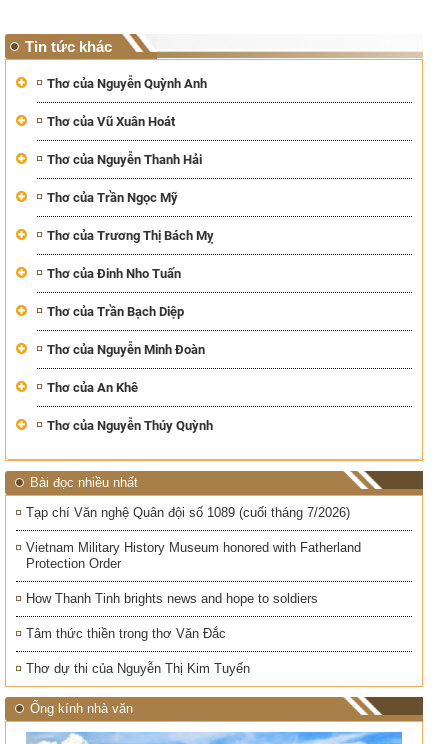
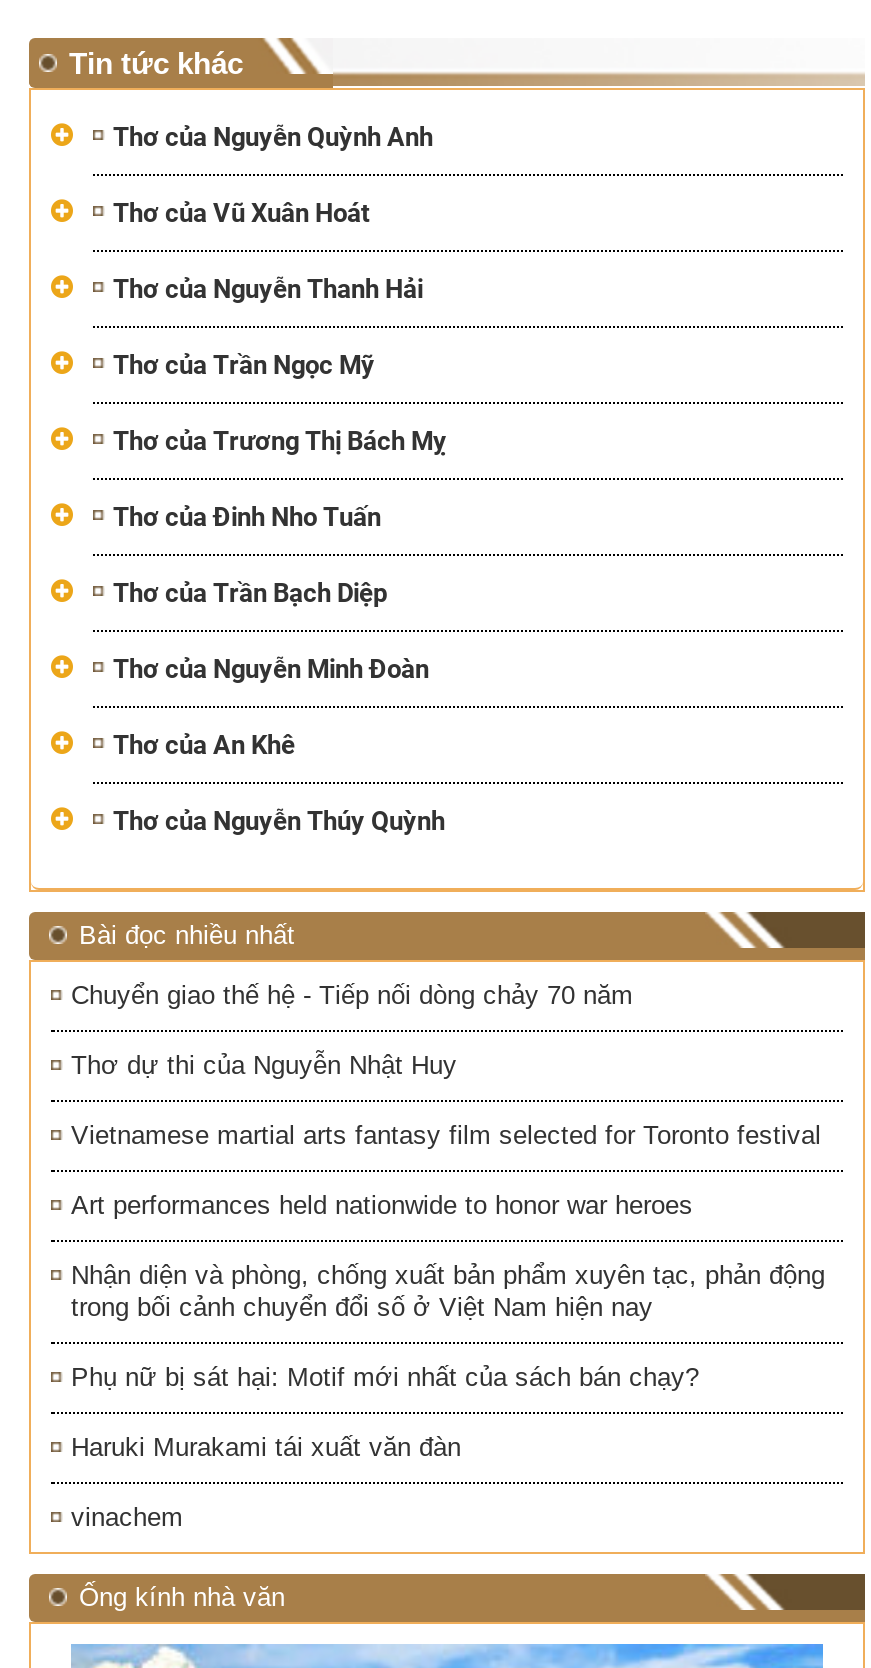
- Tạp chí Văn nghệ Quân đội số 1089 (cuối tháng 7/2026)
- Vietnam Military History Museum honored with Fatherland
- Protection Order
- How Thanh Tinh brights news and hope to soldiers
- Tâm thức thiền trong thơ Văn Đắc
- Thơ dự thi của Nguyễn Thị Kim Tuyến
+ Chuyển giao thế hệ - Tiếp nối dòng chảy 70 năm
+ Thơ dự thi của Nguyễn Nhật Huy
+ Vietnamese martial arts fantasy film selected for Toronto festival
+ Art performances held nationwide to honor war heroes
+ Nhận diện và phòng, chống xuất bản phẩm xuyên tạc, phản động
+ trong bối cảnh chuyển đổi số ở Việt Nam hiện nay
+ Phụ nữ bị sát hại: Motif mới nhất của sách bán chạy?
+ Haruki Murakami tái xuất văn đàn
+ vinachem
